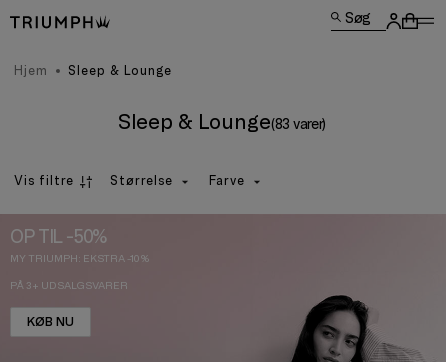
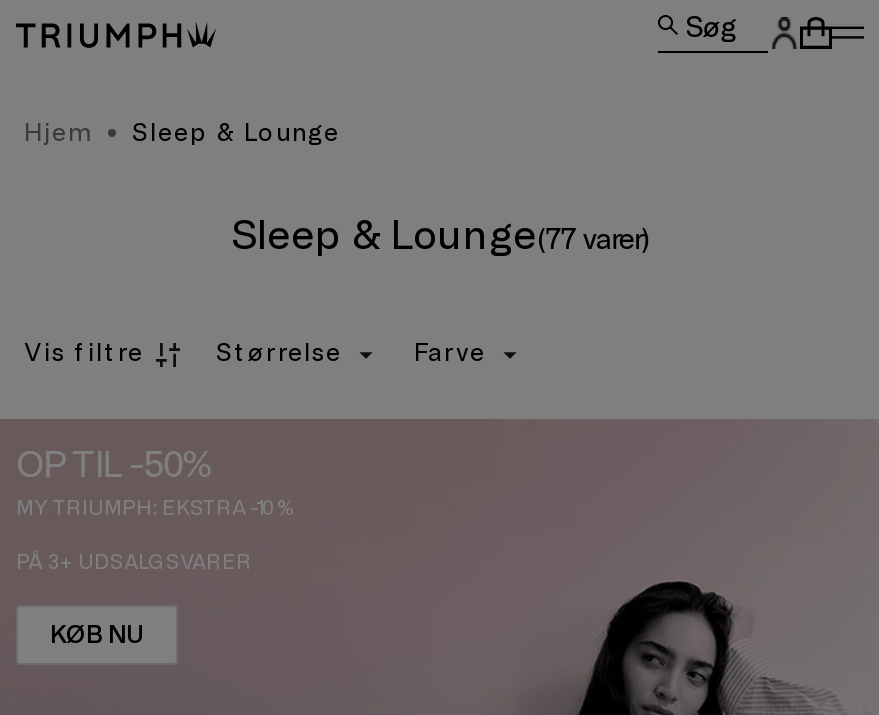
- Sleep & Lounge(83 varer)
+ Sleep & Lounge(77 varer)
